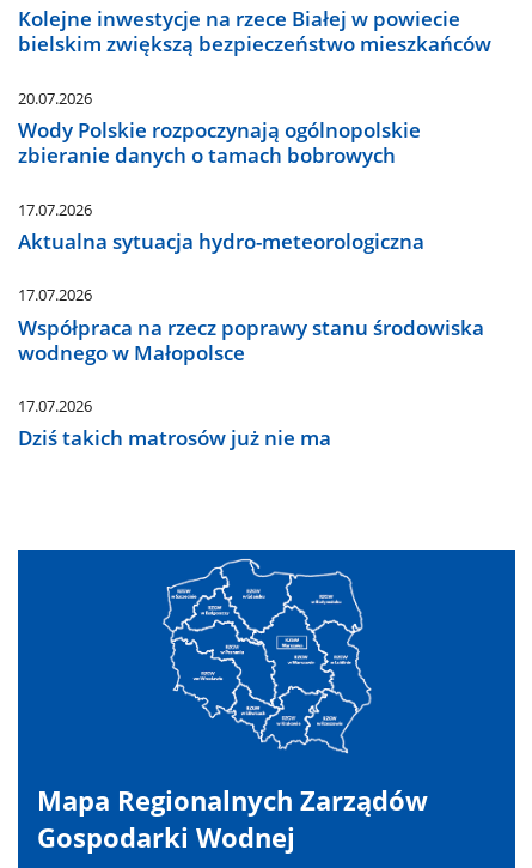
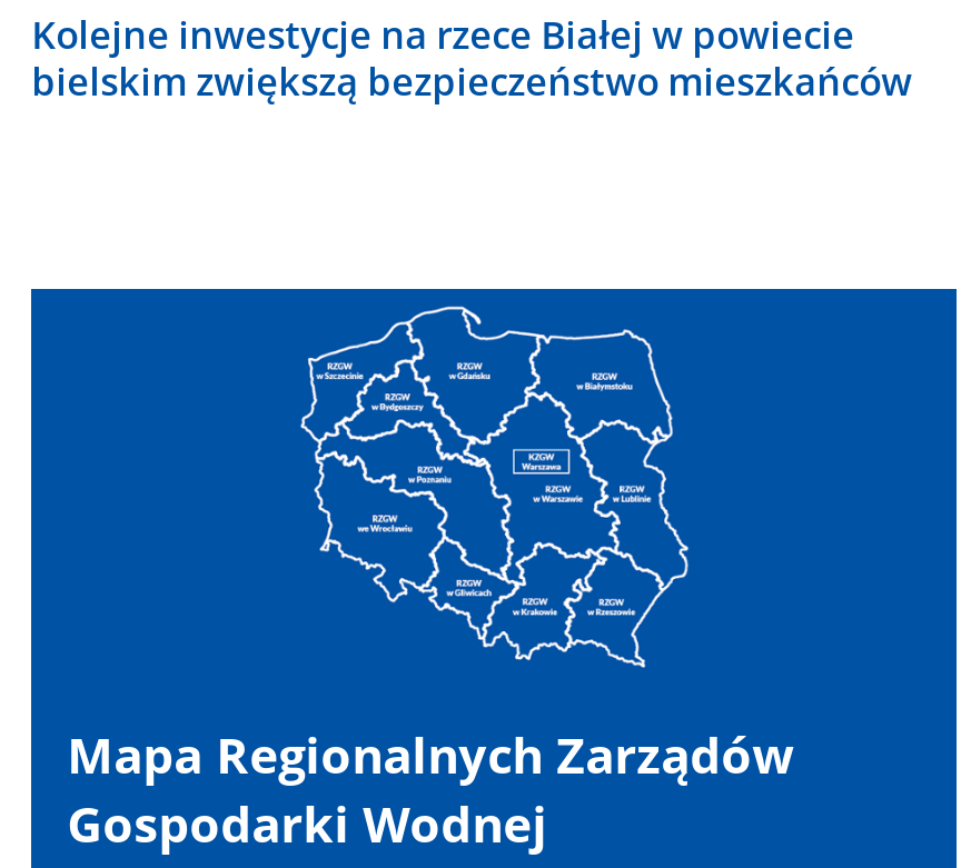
- 20.07.2026
- Wody Polskie rozpoczynają ogólnopolskie
- zbieranie danych o tamach bobrowych
- 17.07.2026
- Aktualna sytuacja hydro-meteorologiczna
- 17.07.2026
- Współpraca na rzecz poprawy stanu środowiska
- wodnego w Małopolsce
- 17.07.2026
- Dziś takich matrosów już nie ma
